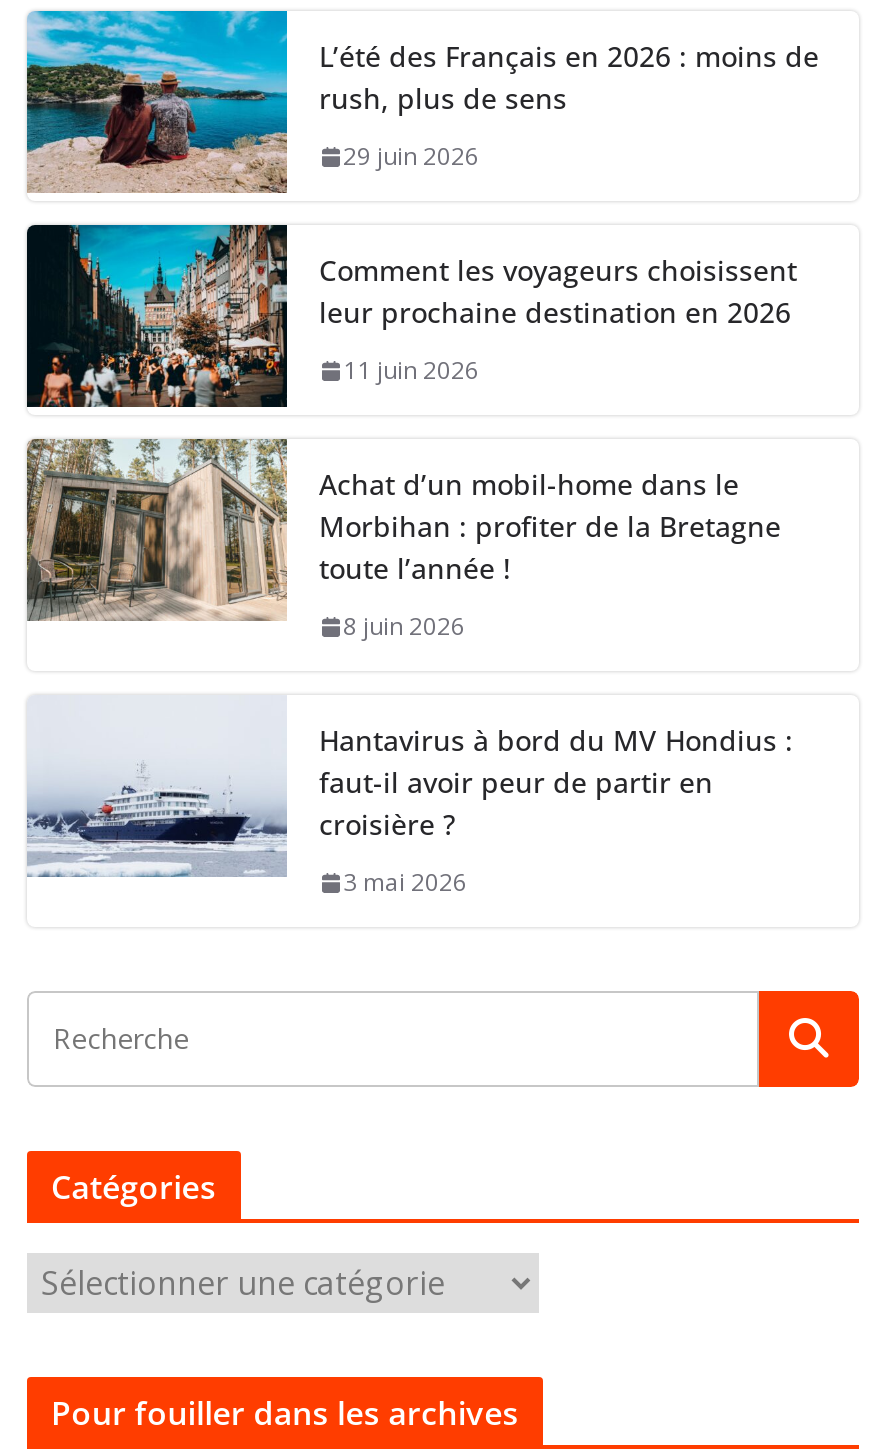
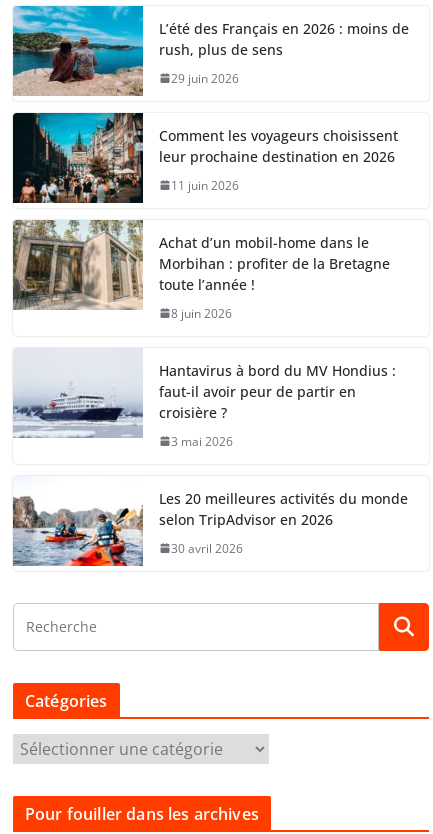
+ [image]
+ Les 20 meilleures activités du monde
+ selon TripAdvisor en 2026
+ 30 avril 2026
